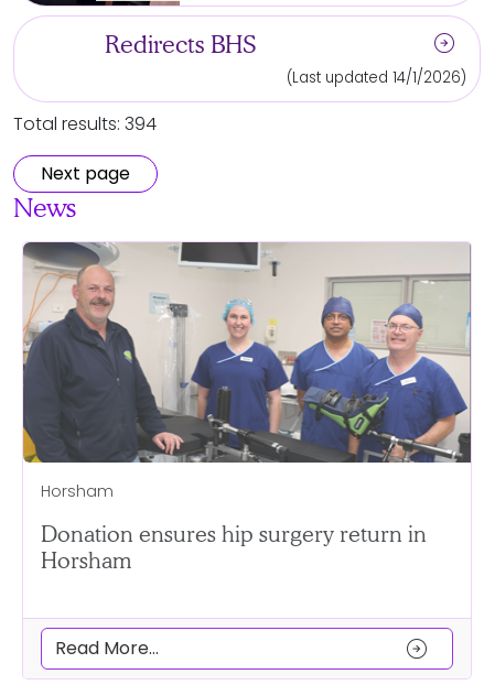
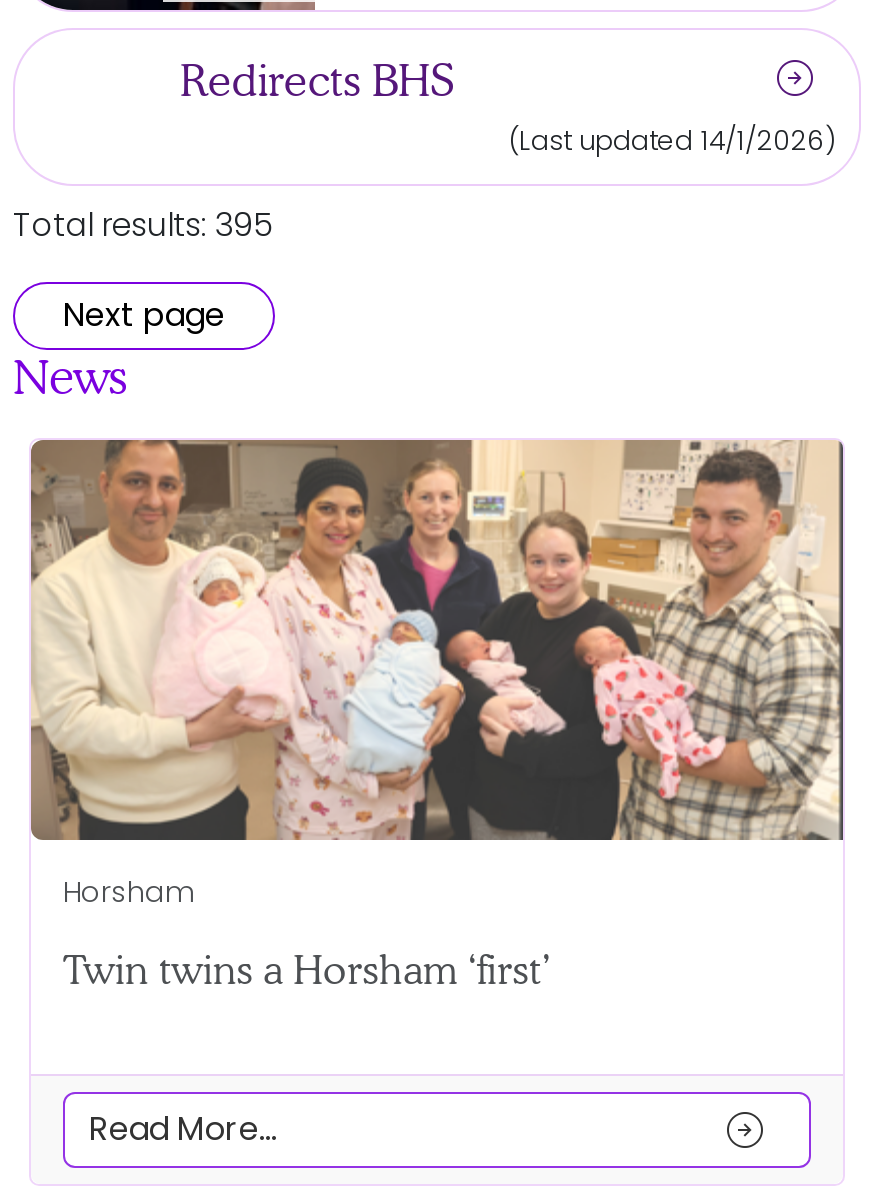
- Total results: 394
+ Total results: 395

- [image]
+ [image]

- Donation ensures hip surgery return in
- Horsham
+ Twin twins a Horsham ‘first’
